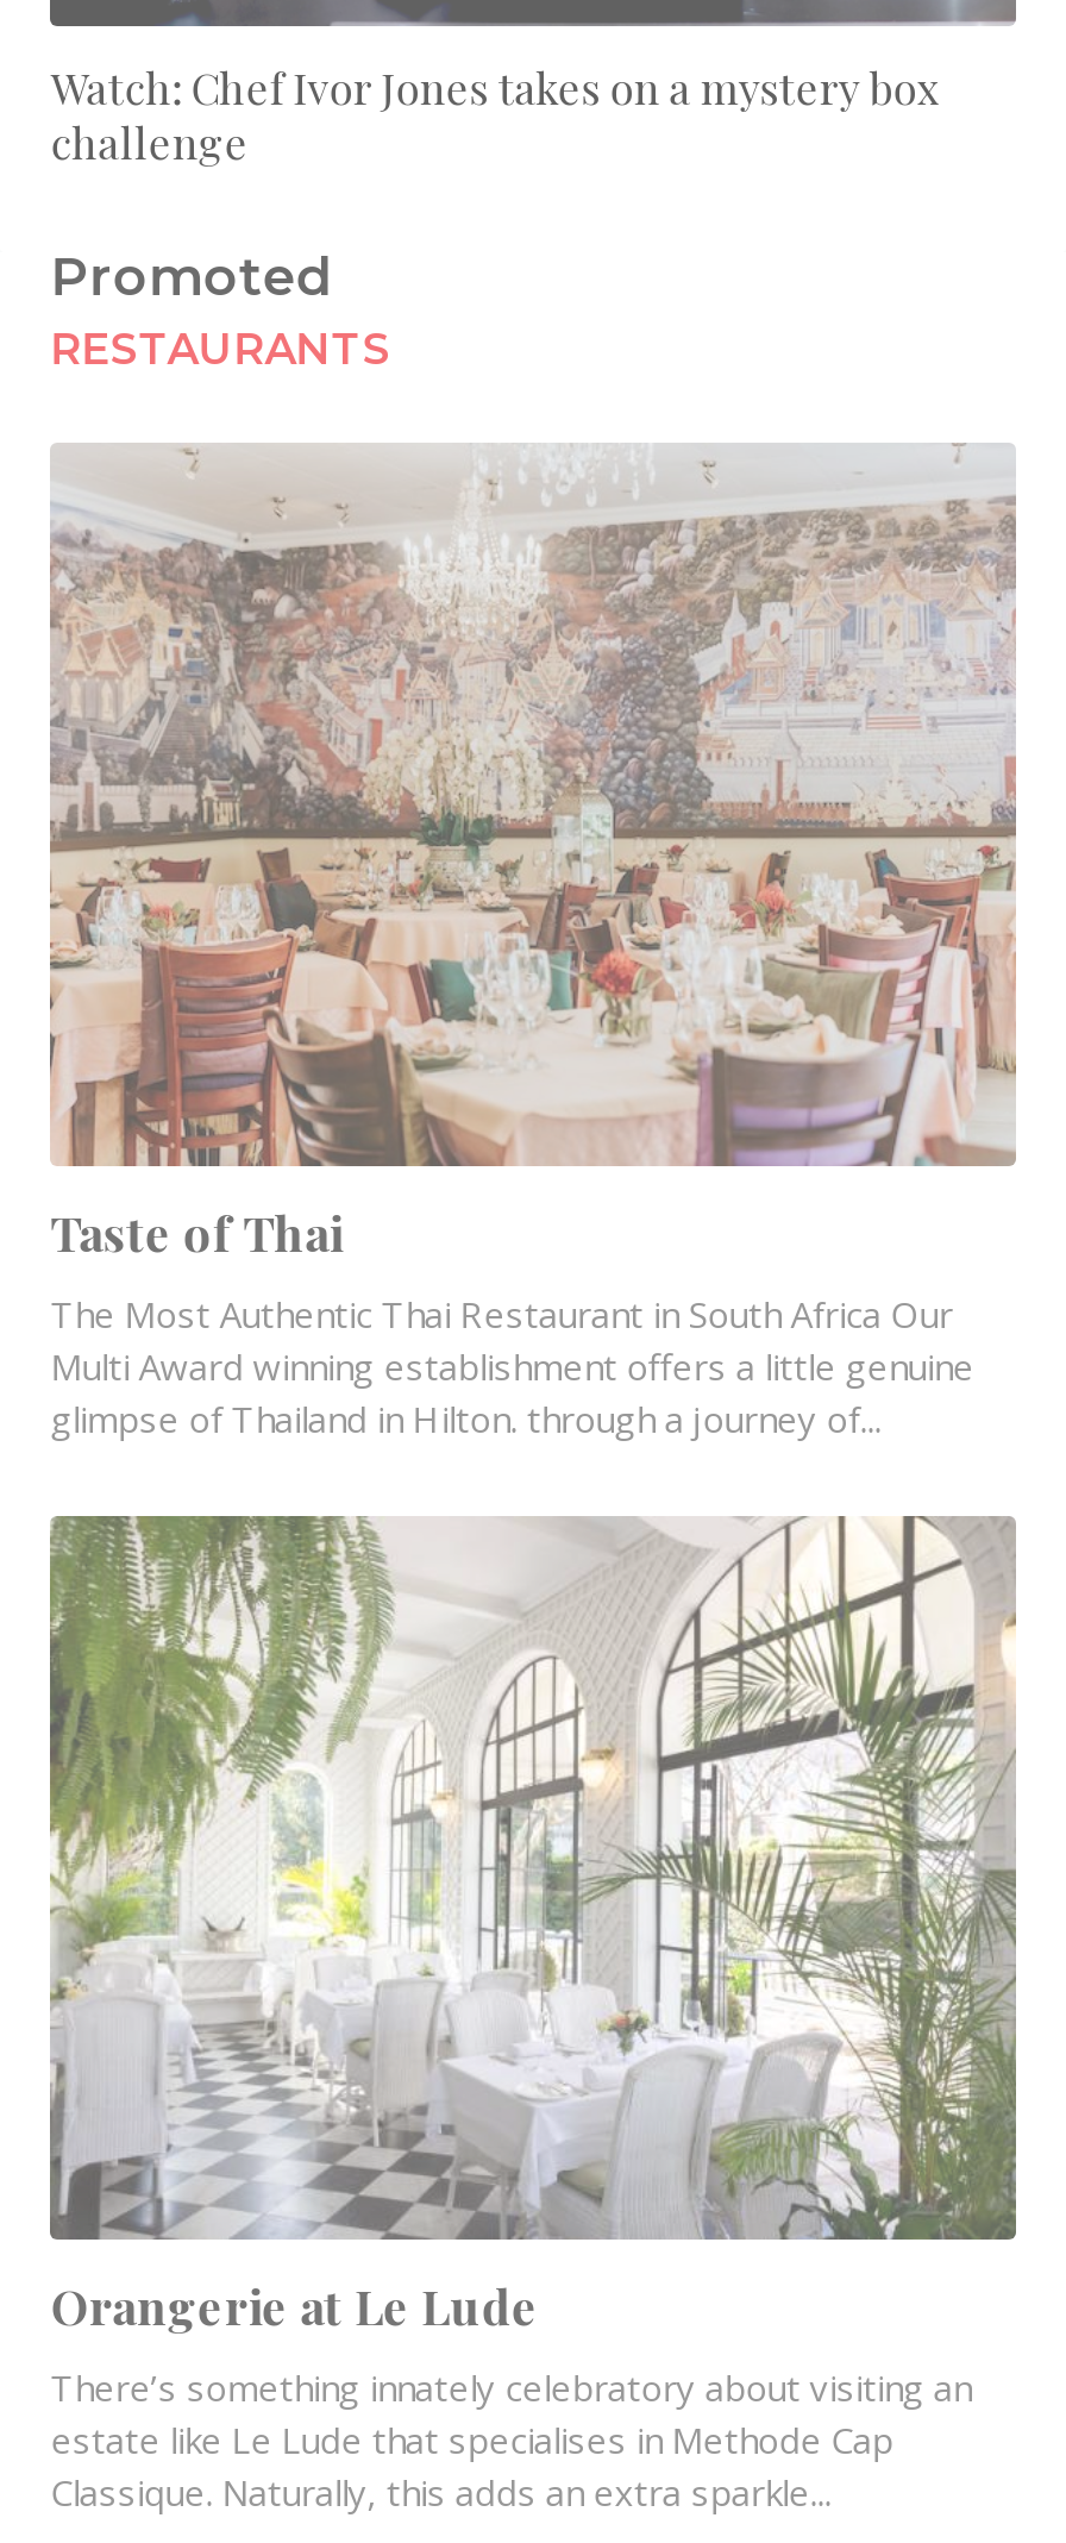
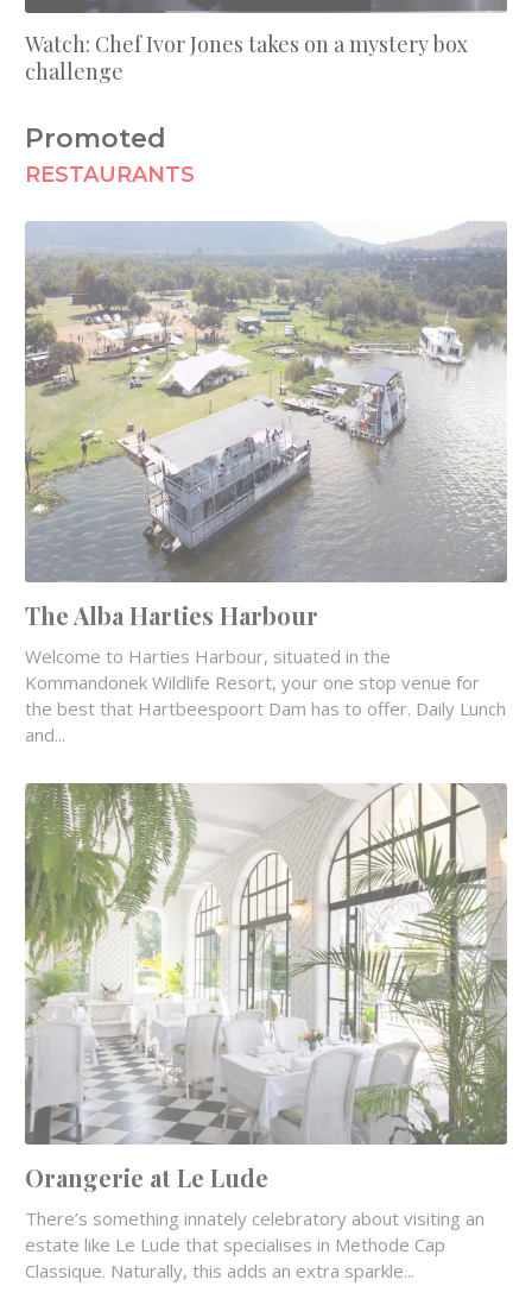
- [image]
- Taste of Thai
- The Most Authentic Thai Restaurant in South Africa Our
- Multi Award winning establishment offers a little genuine
- glimpse of Thailand in Hilton. through a journey of...
+ [image]
+ The Alba Harties Harbour
+ Welcome to Harties Harbour, situated in the
+ Kommandonek Wildlife Resort, your one stop venue for
+ the best that Hartbeespoort Dam has to offer. Daily Lunch
+ and...
